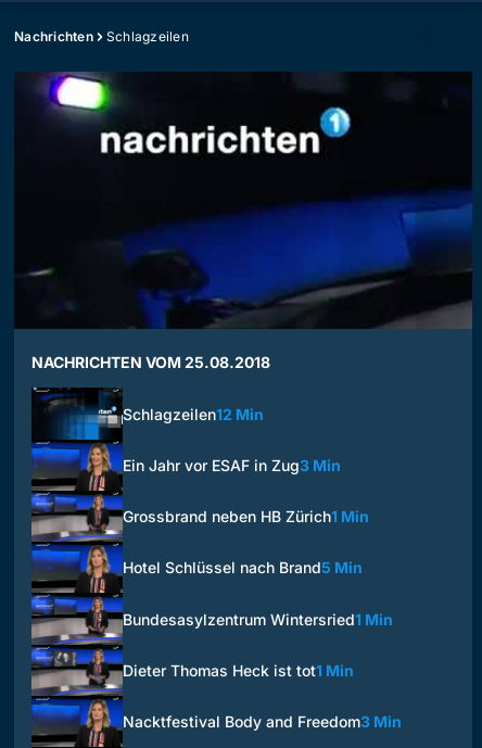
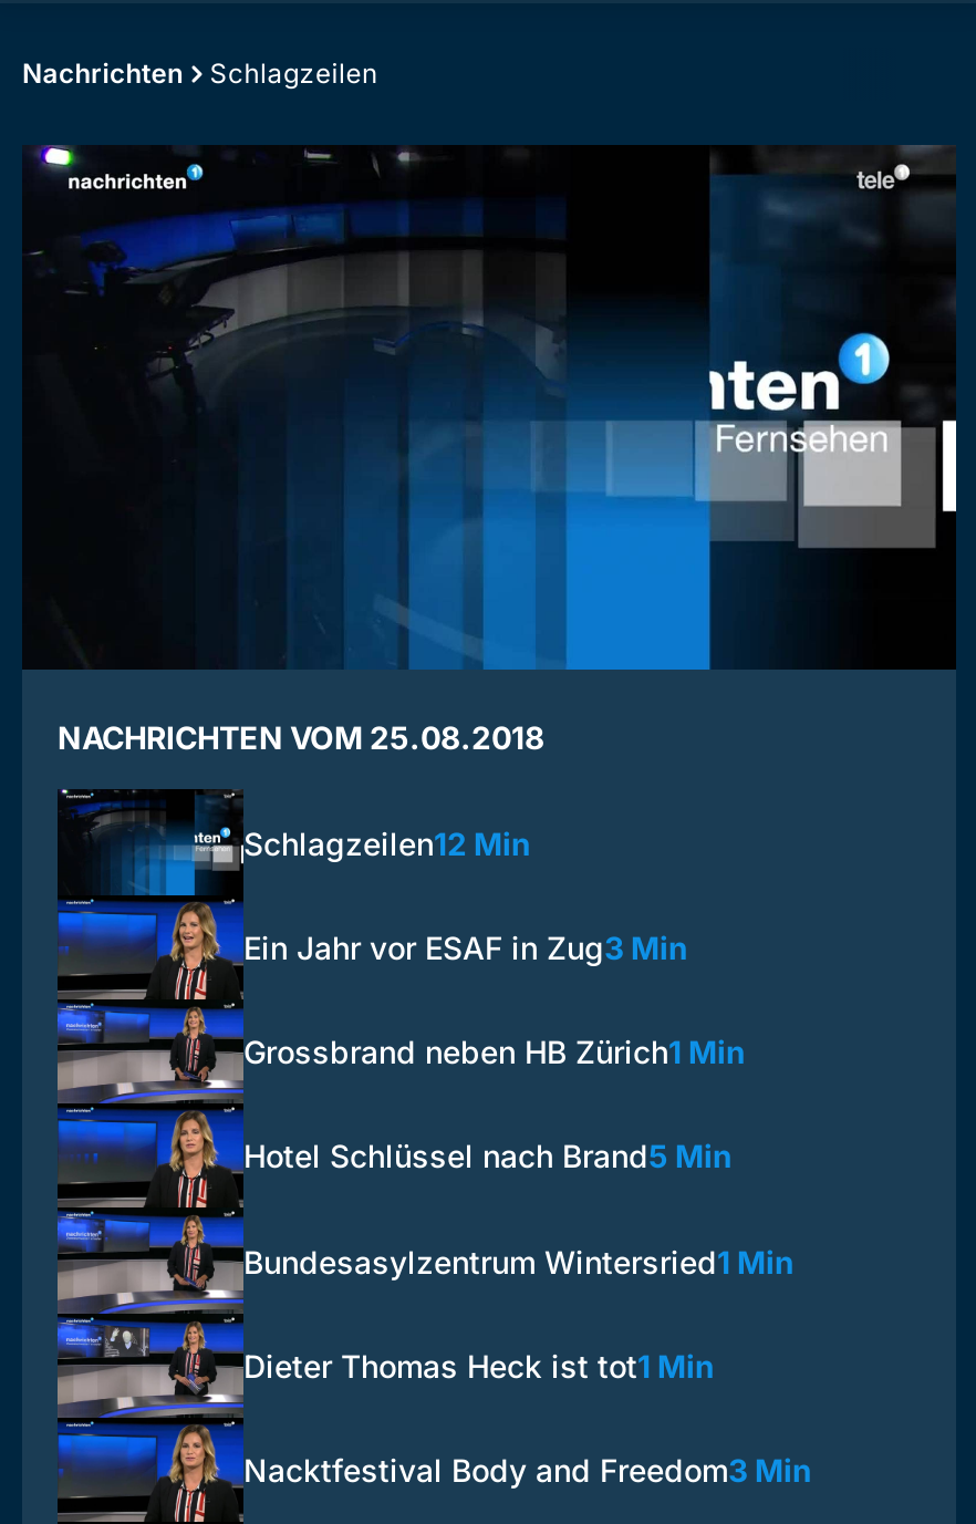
- [image]
+ [image]
